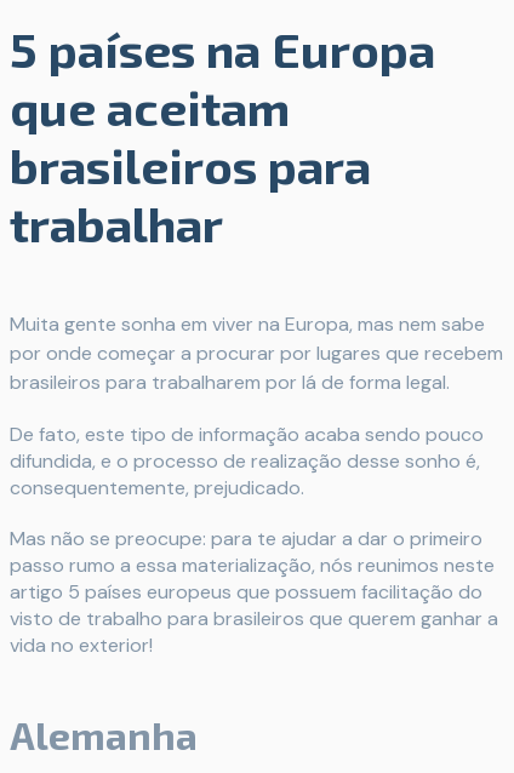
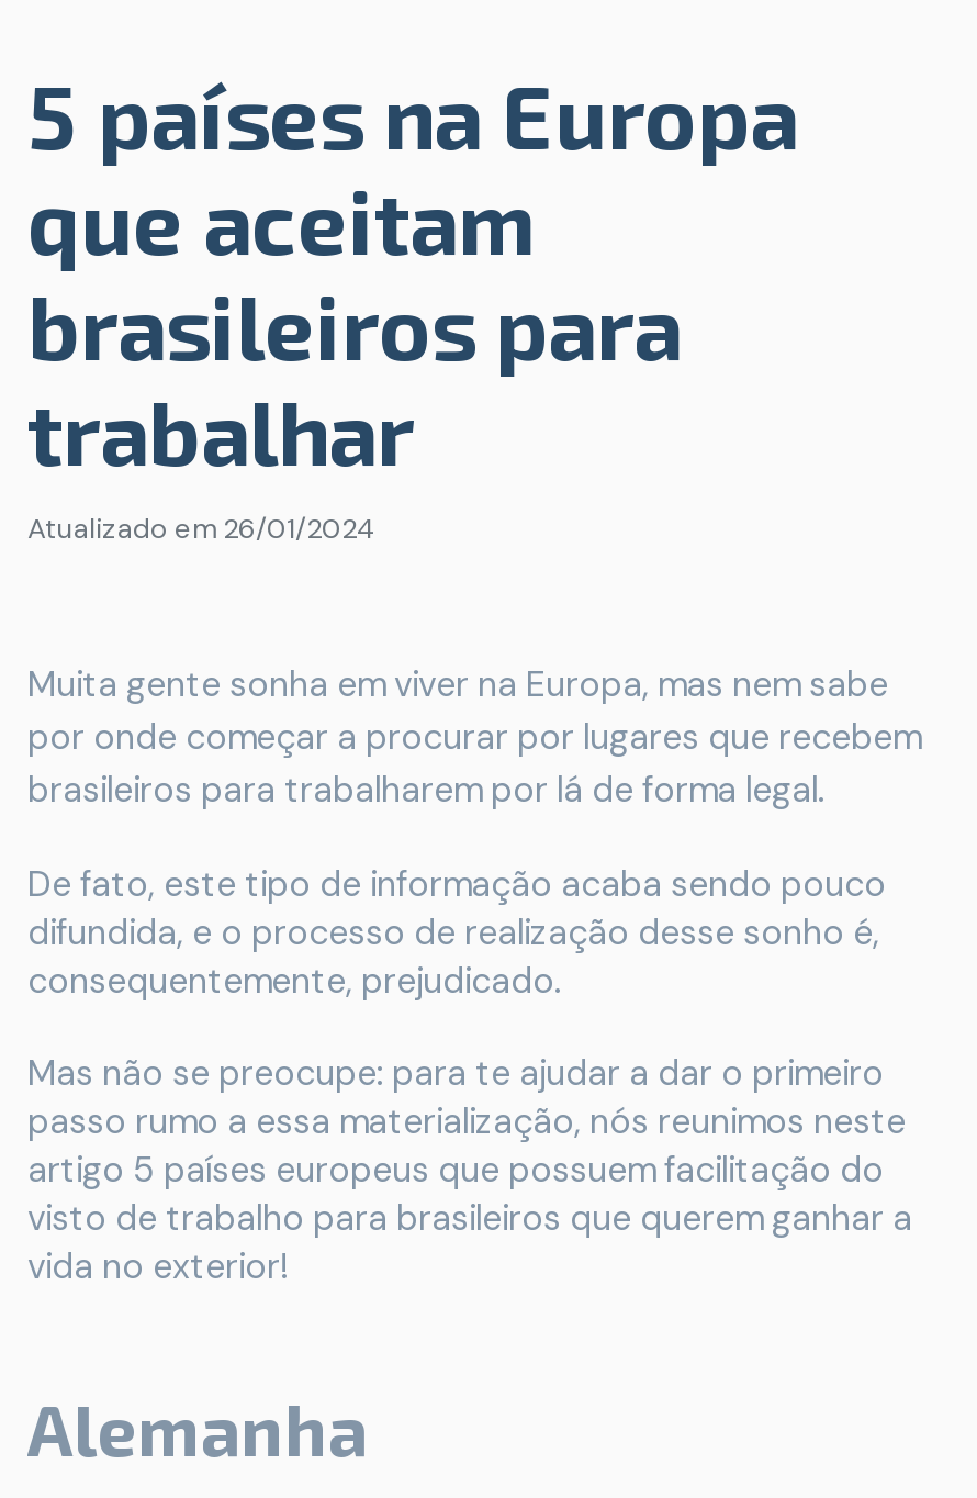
+ Atualizado em 26/01/2024
